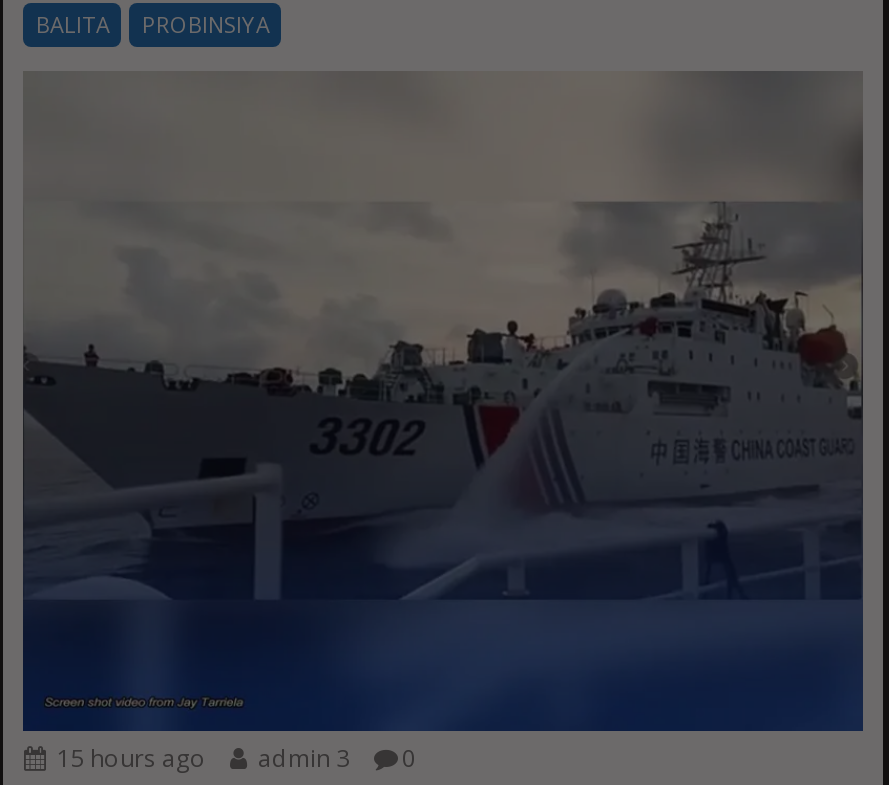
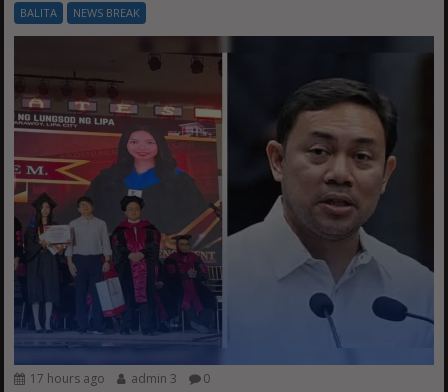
- PROBINSIYA
+ NEWS BREAK

- [image]
- 15 hours ago admin 3 0
+ [image]
+ 17 hours ago admin 3 0
